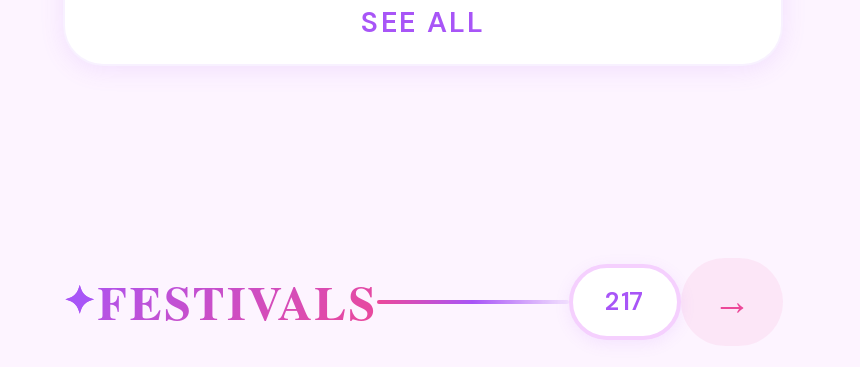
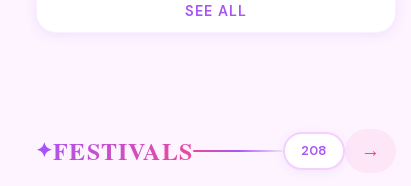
- 217
+ 208
